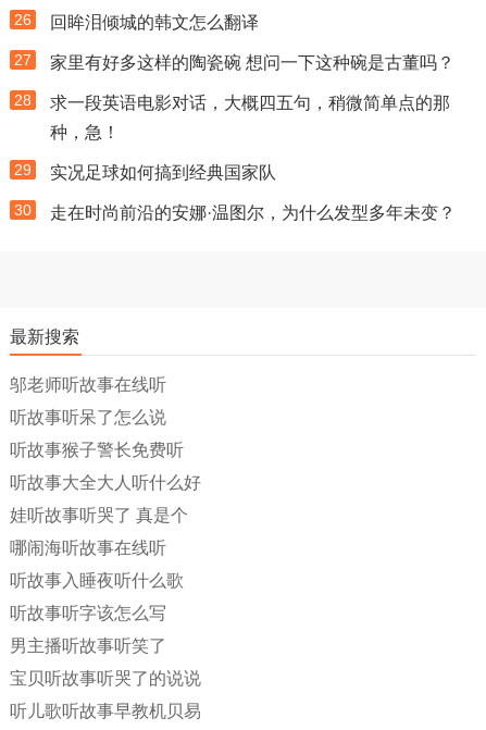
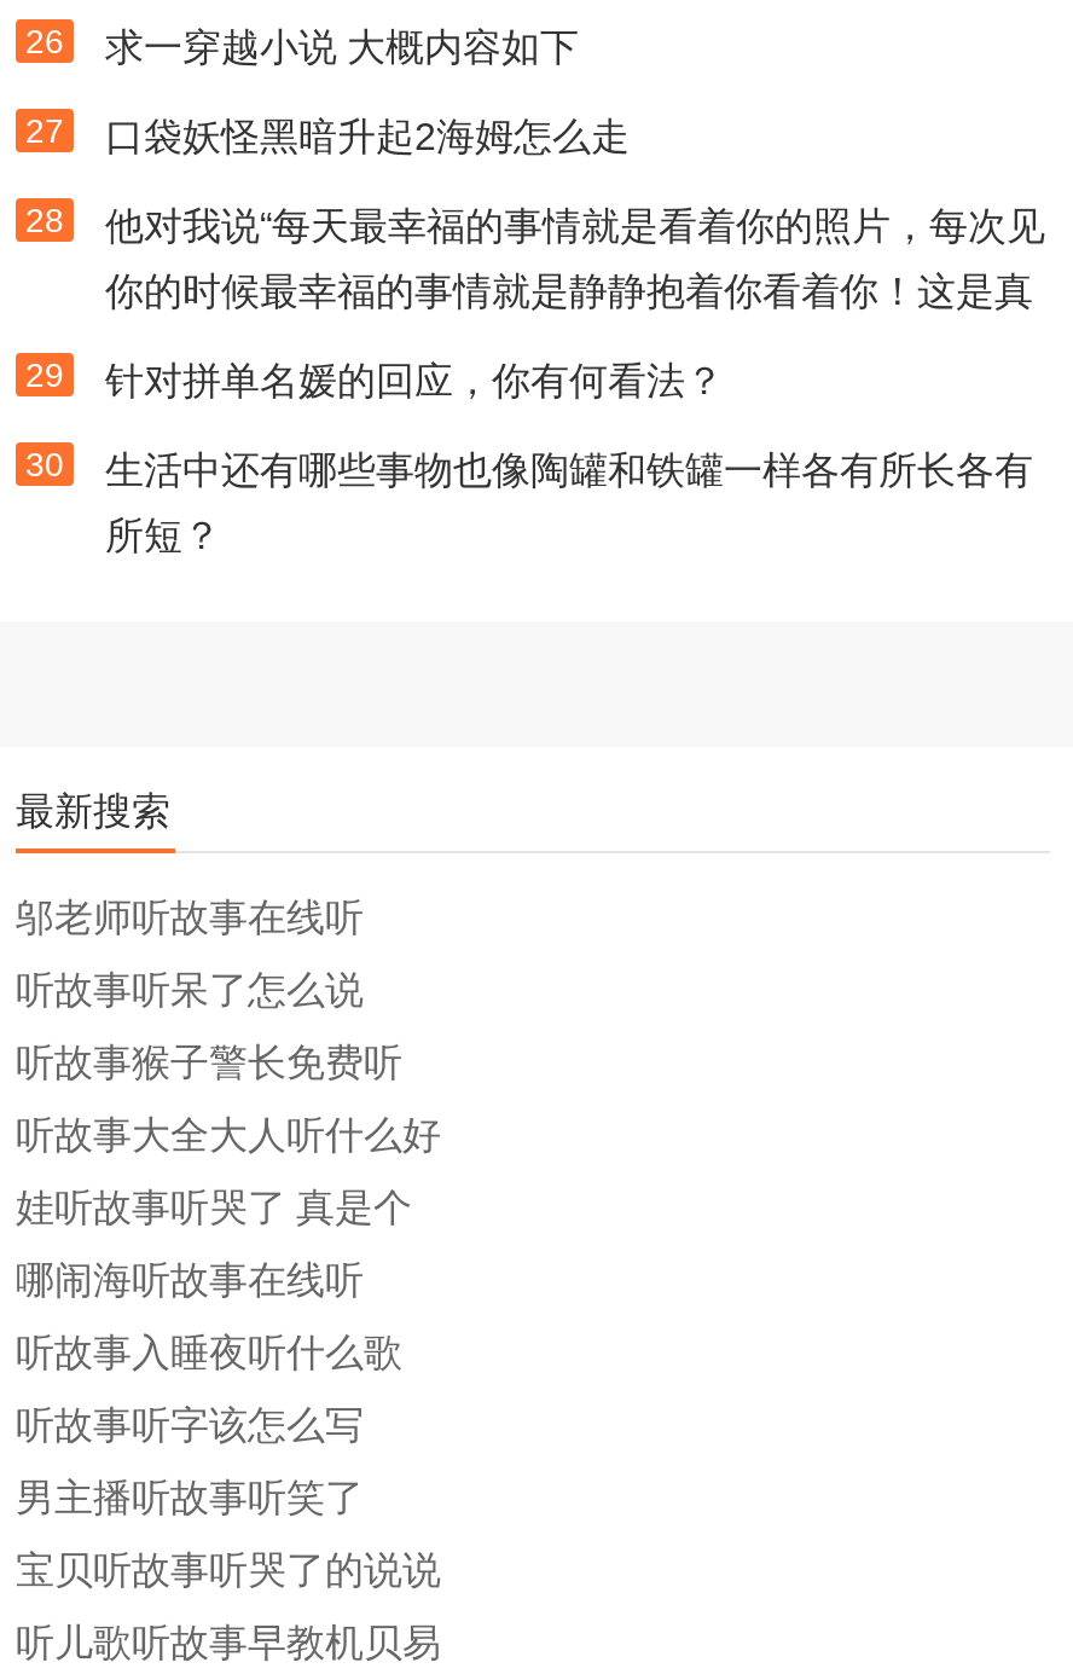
- 回眸泪倾城的韩文怎么翻译
+ 求一穿越小说 大概内容如下

- 家里有好多这样的陶瓷碗 想问一下这种碗是古董吗？
+ 口袋妖怪黑暗升起2海姆怎么走

- 求一段英语电影对话，大概四五句，稍微简单点的那
+ 他对我说“每天最幸福的事情就是看着你的照片，每次见

- 种，急！
+ 你的时候最幸福的事情就是静静抱着你看着你！这是真

- 实况足球如何搞到经典国家队
+ 针对拼单名媛的回应，你有何看法？

- 走在时尚前沿的安娜·温图尔，为什么发型多年未变？
+ 生活中还有哪些事物也像陶罐和铁罐一样各有所长各有
+ 所短？
